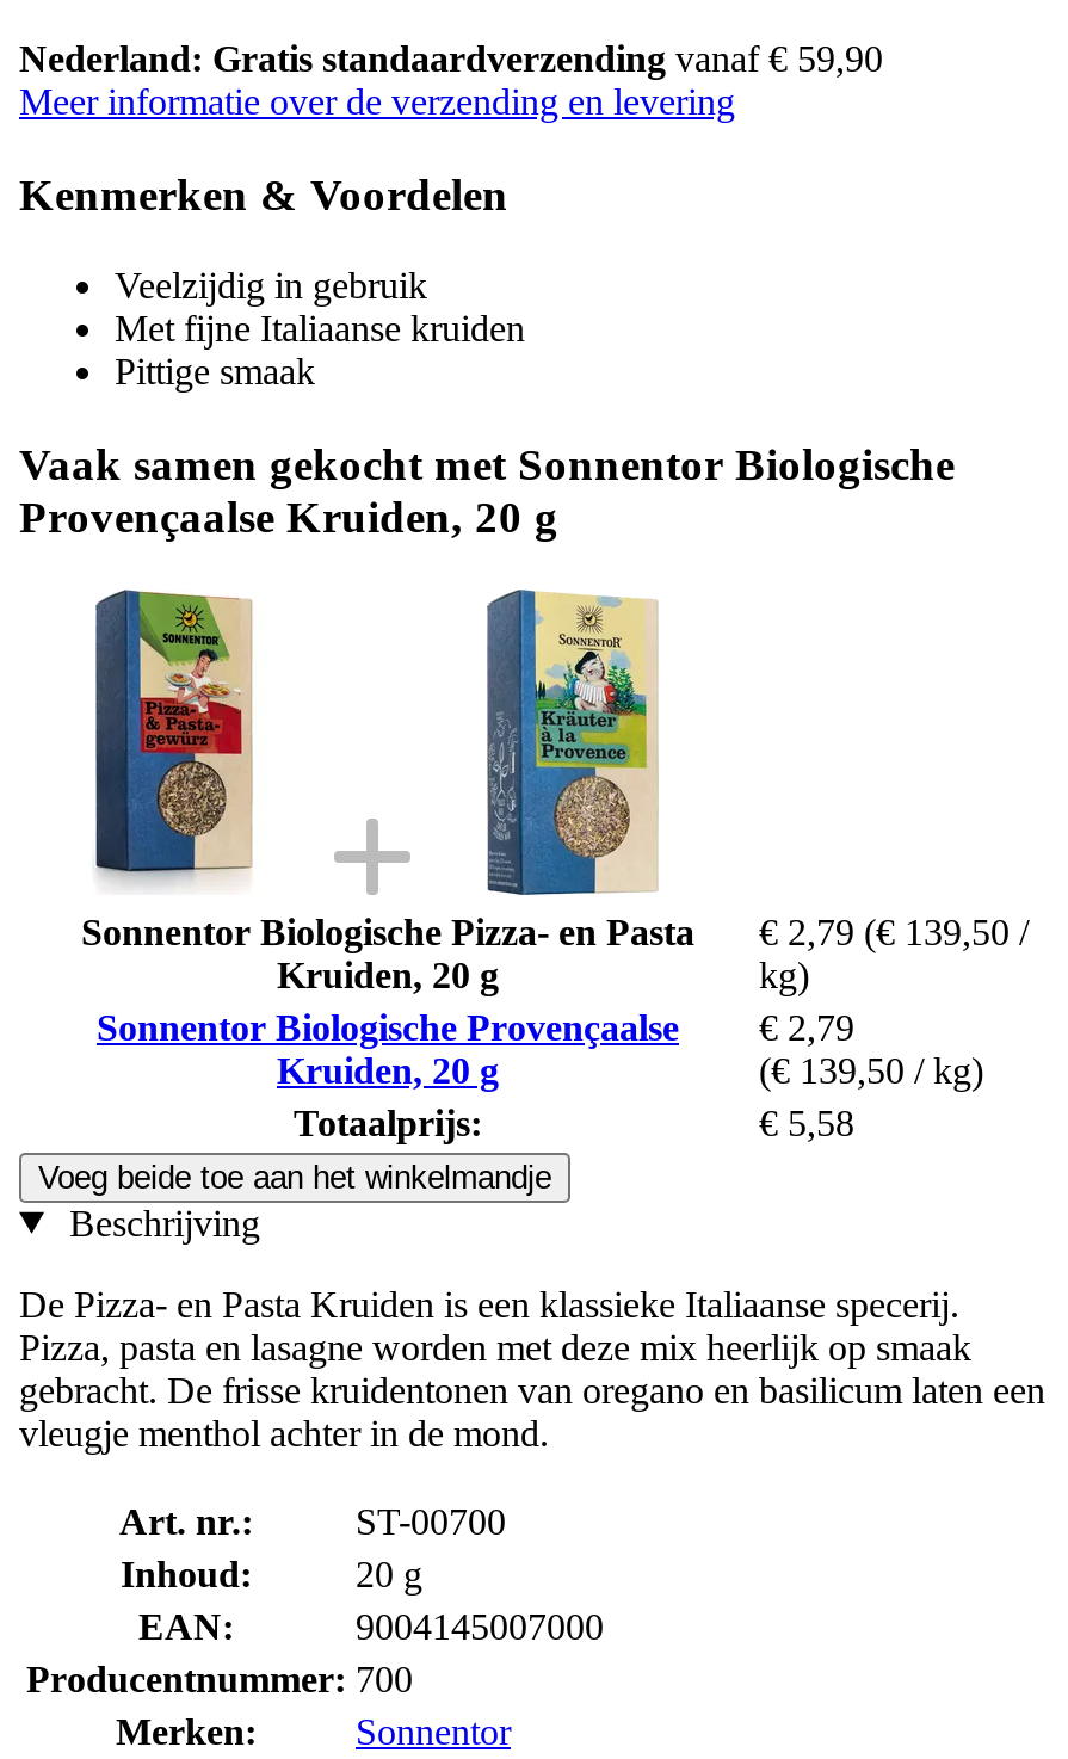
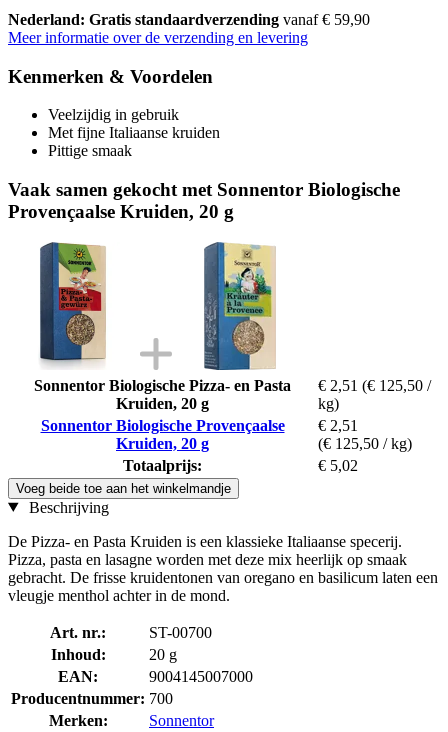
- Sonnentor Biologische Pizza- en Pasta € 2,79 (€ 139,50 /
+ Sonnentor Biologische Pizza- en Pasta € 2,51 (€ 125,50 /

- Sonnentor Biologische Provençaalse € 2,79
+ Sonnentor Biologische Provençaalse € 2,51

- (€ 139,50 / kg)
+ (€ 125,50 / kg)

- € 5,58
+ € 5,02
